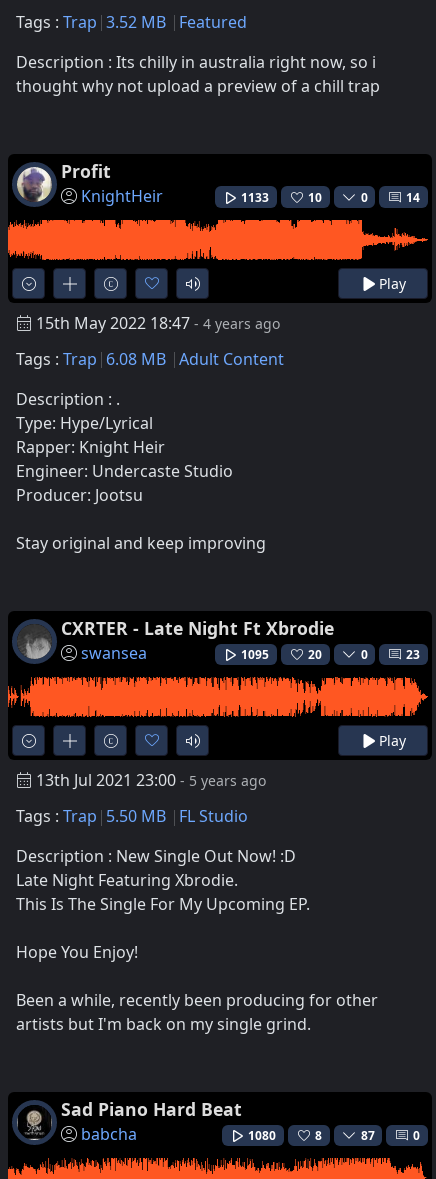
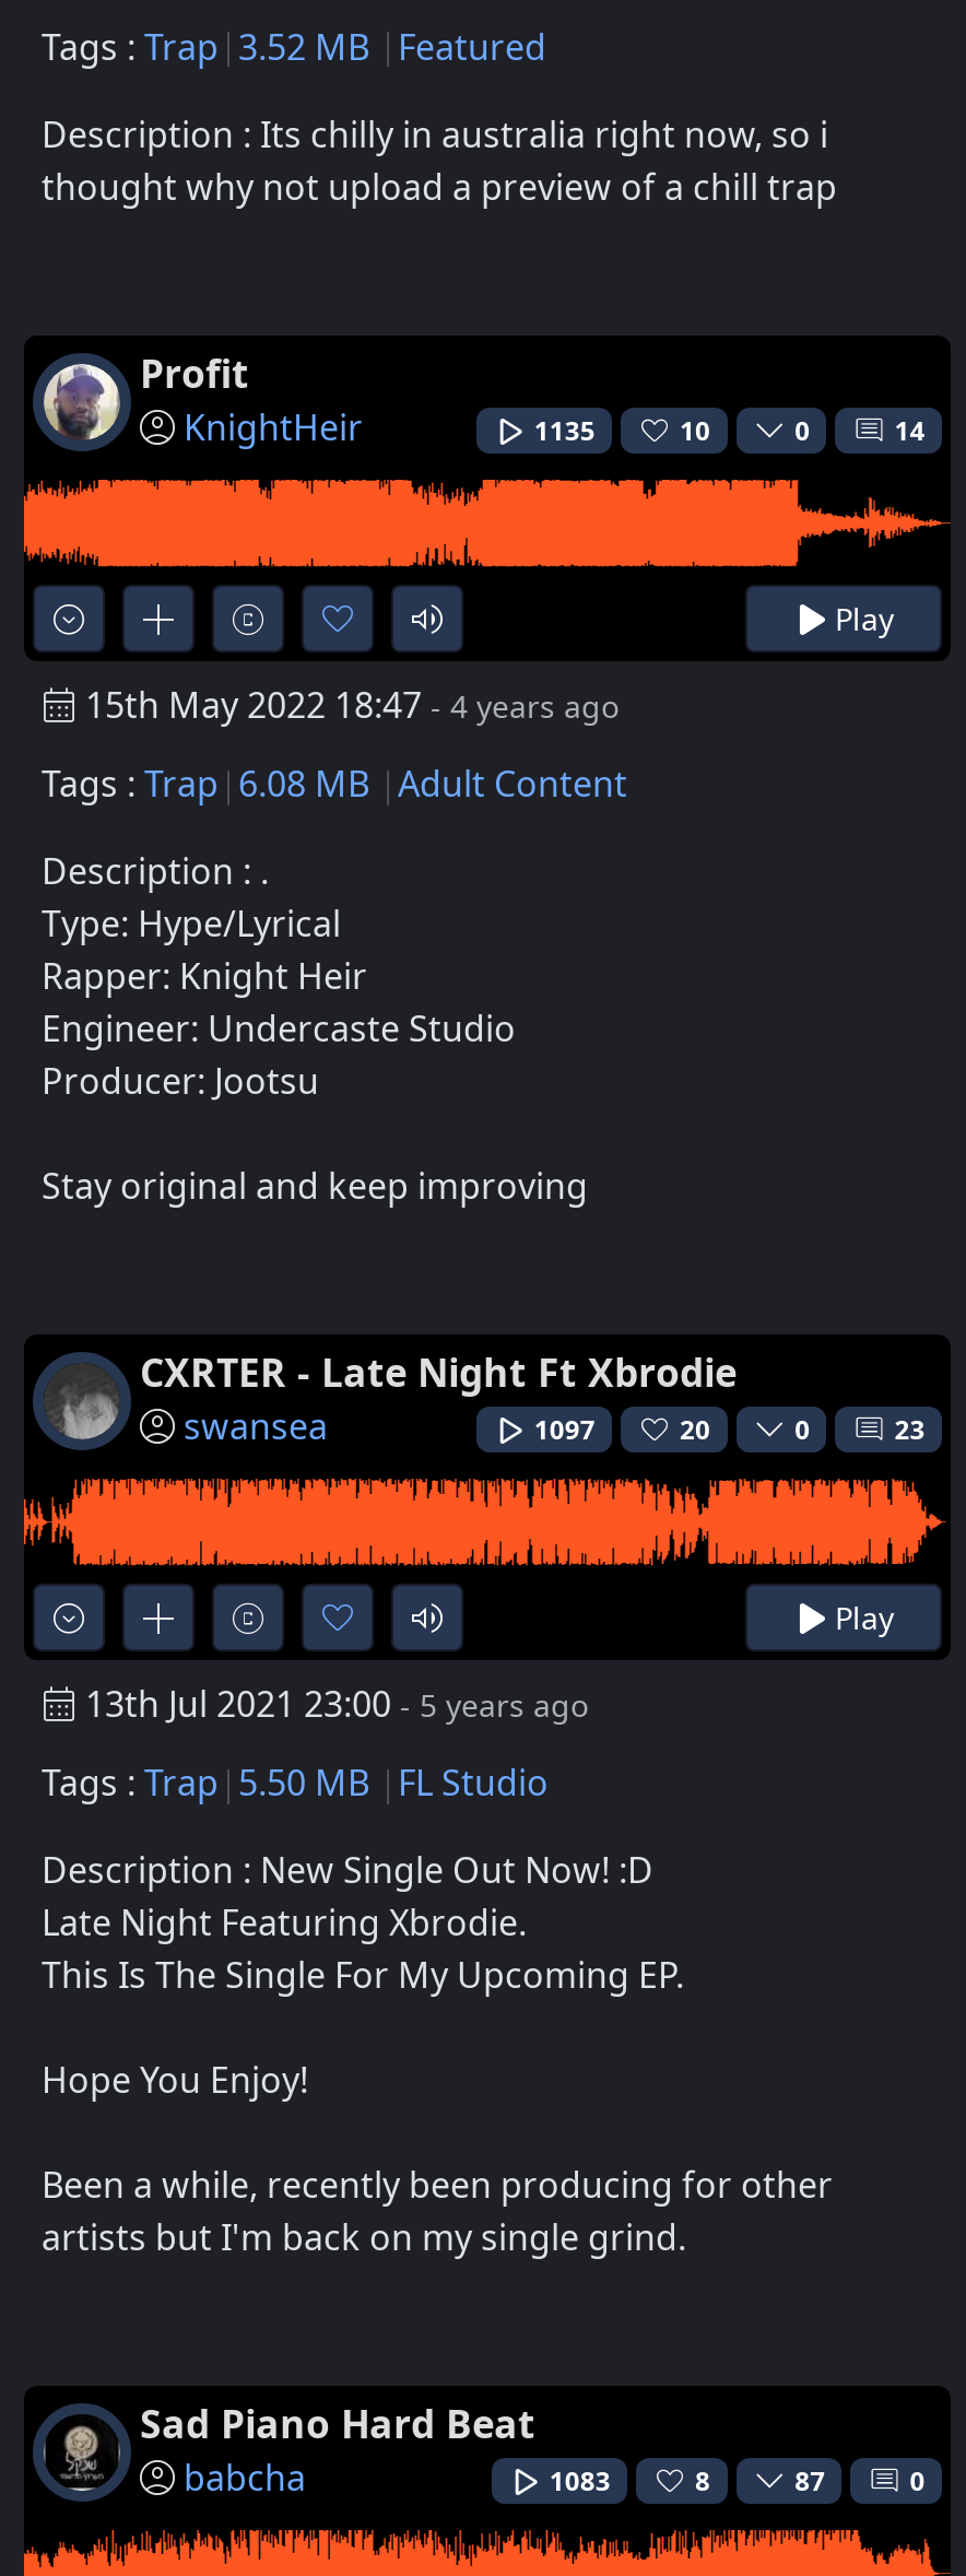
- 1133
+ 1135

- 1095
+ 1097

- 1080
+ 1083
